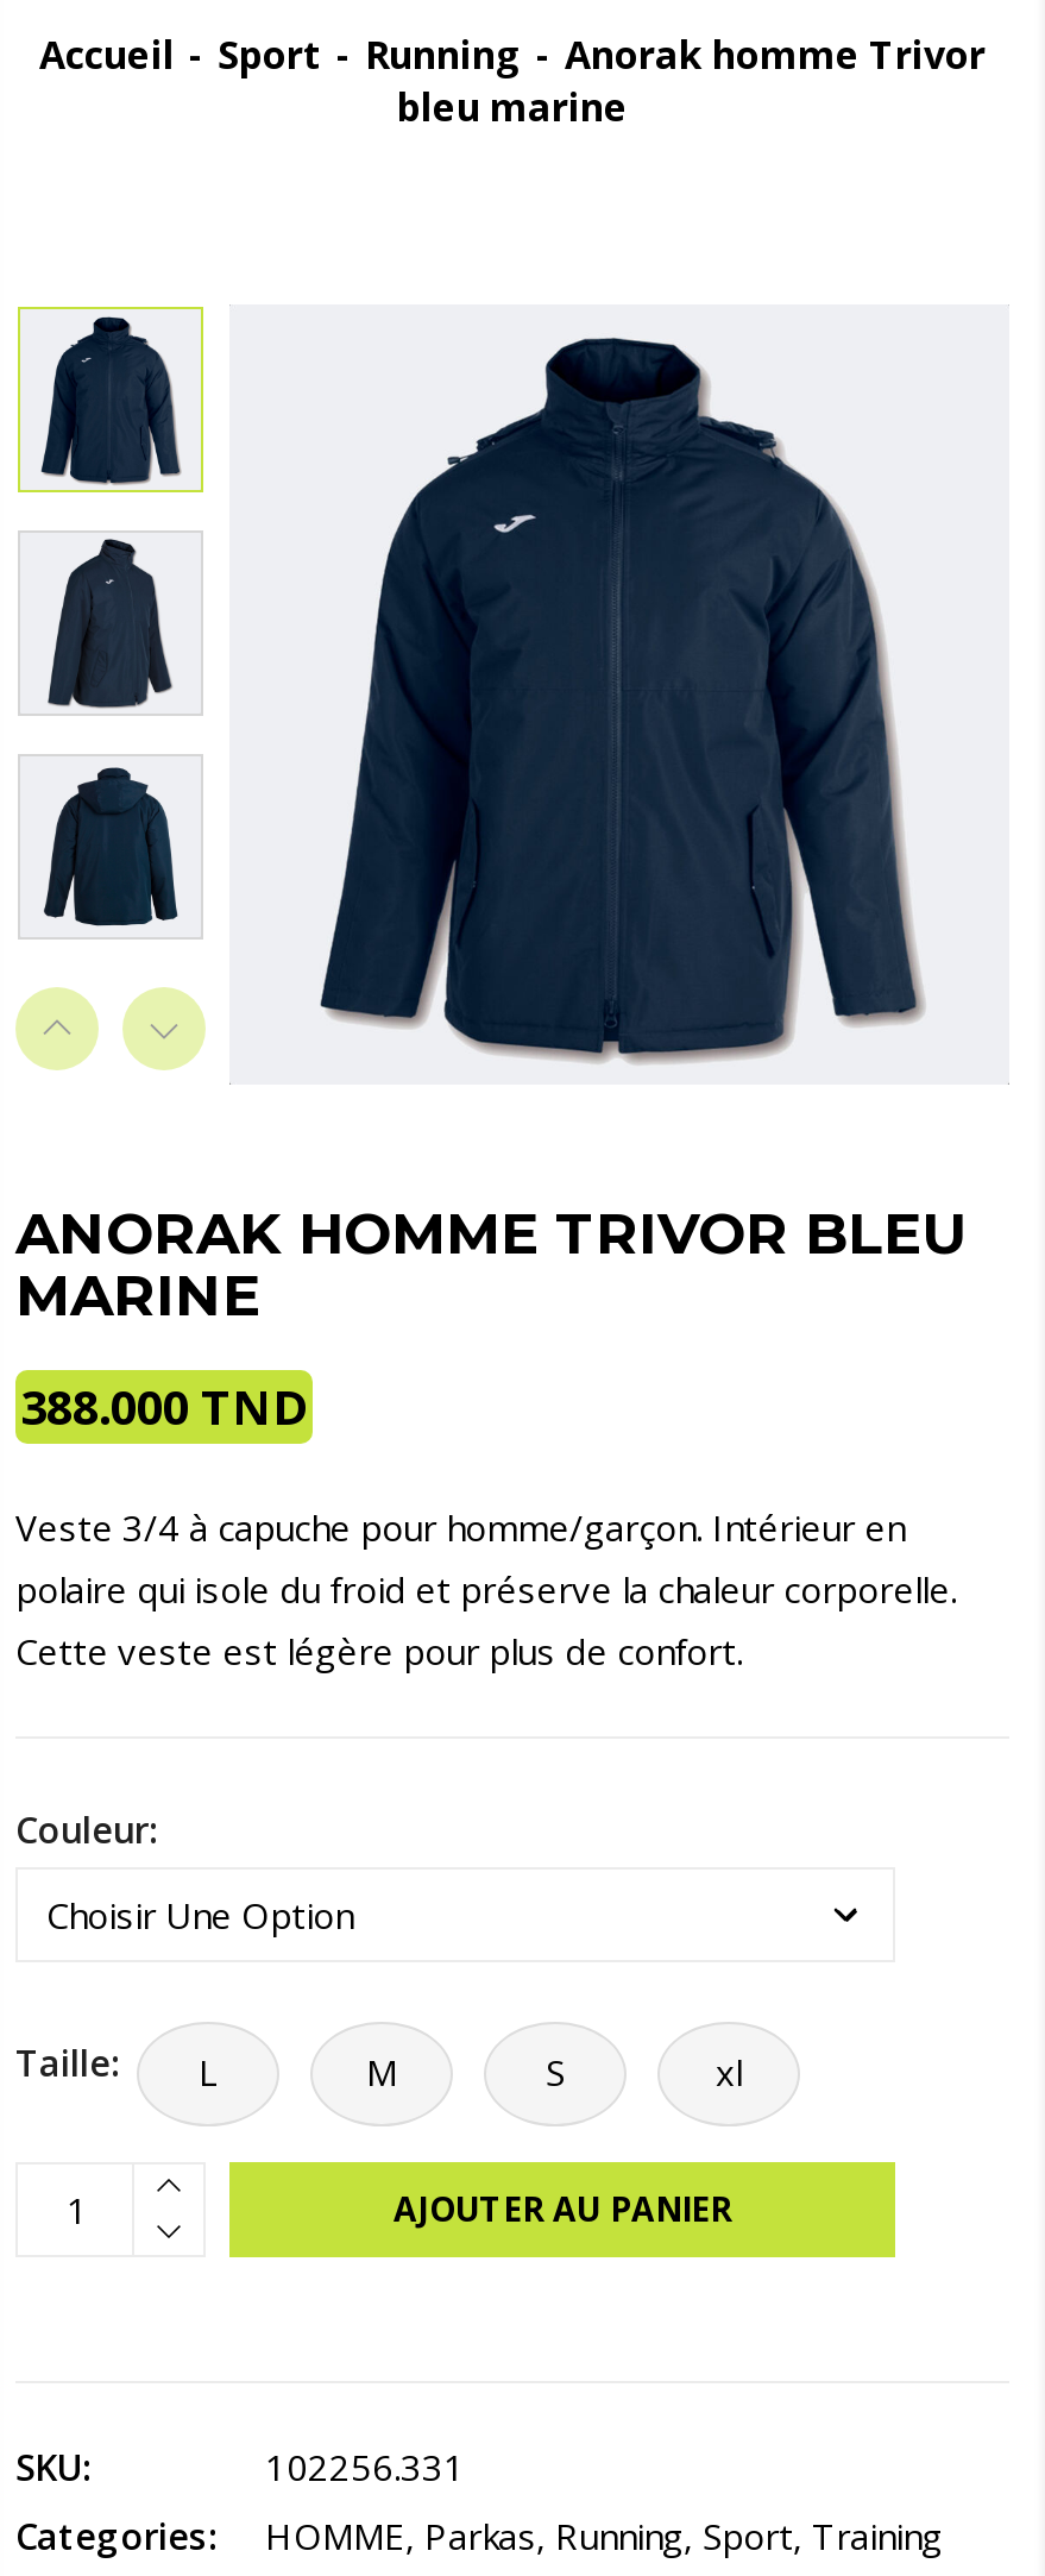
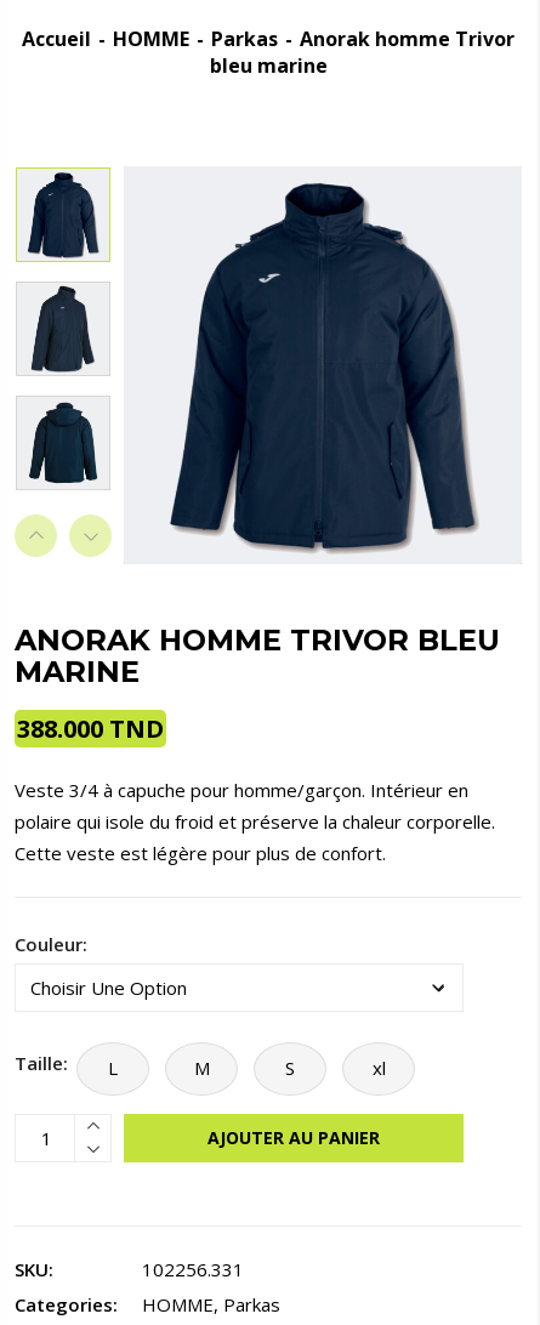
- Sport
- Running
+ HOMME
+ Parkas

- HOMME, Parkas, Running, Sport, Training
+ HOMME, Parkas
